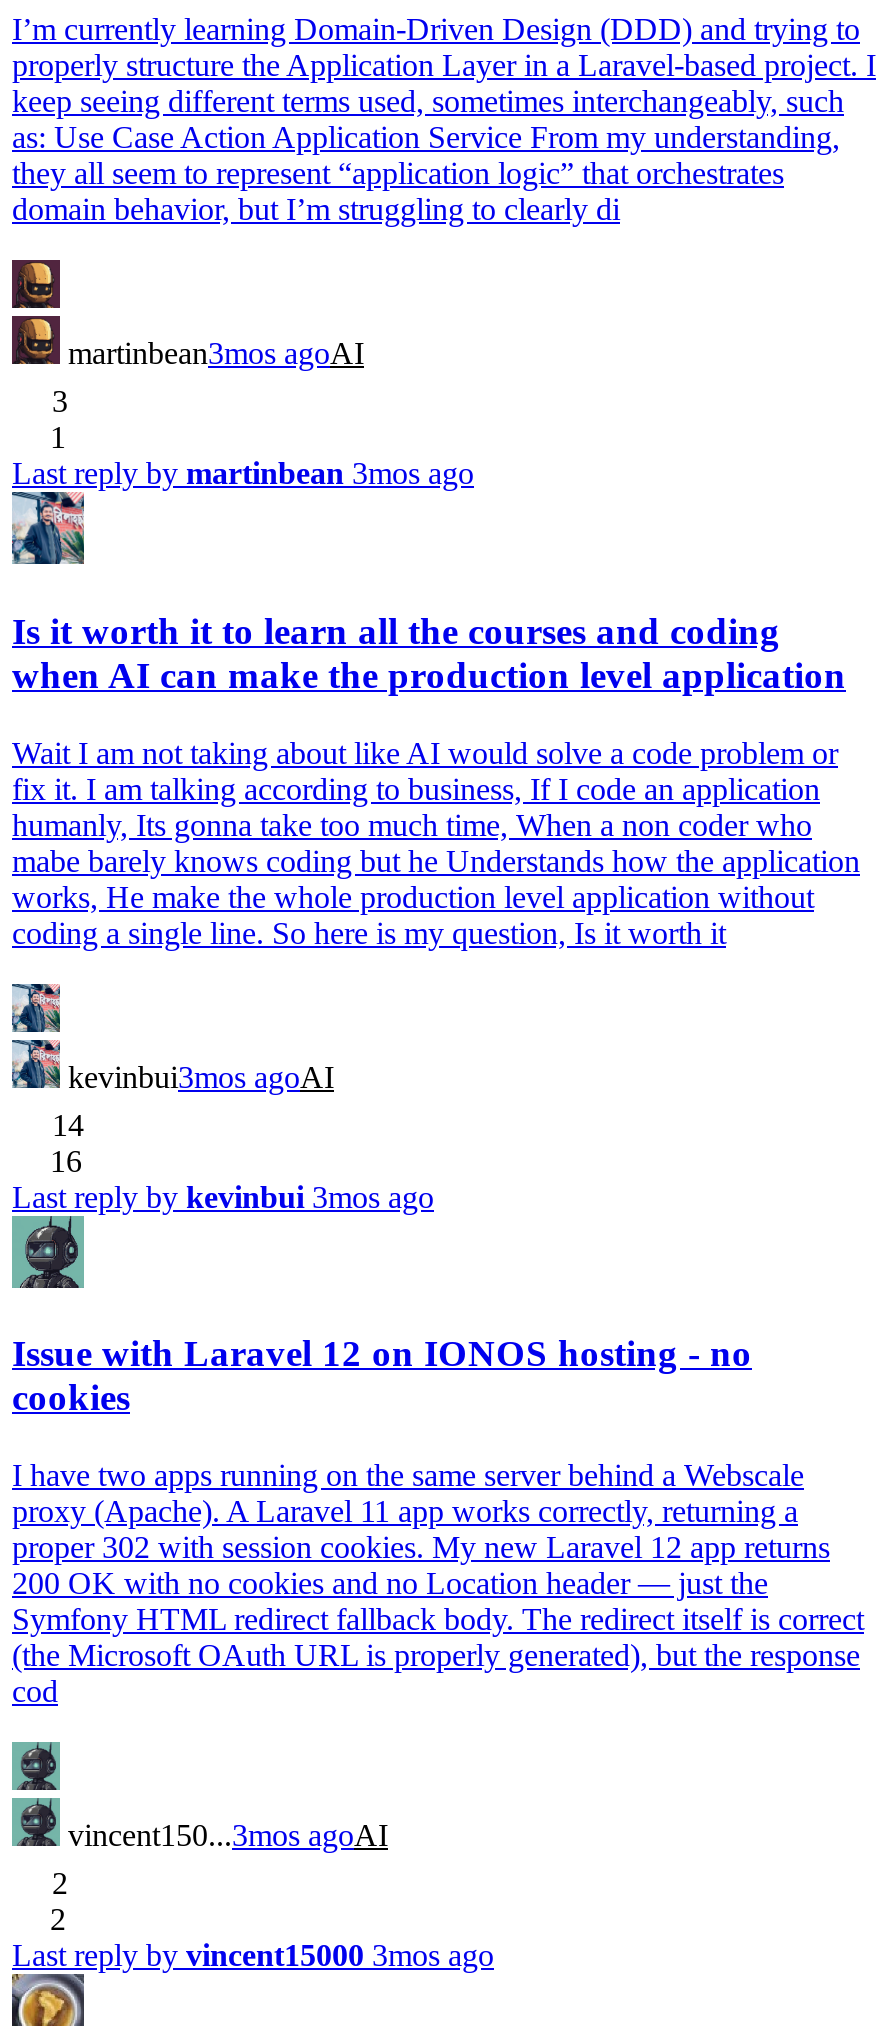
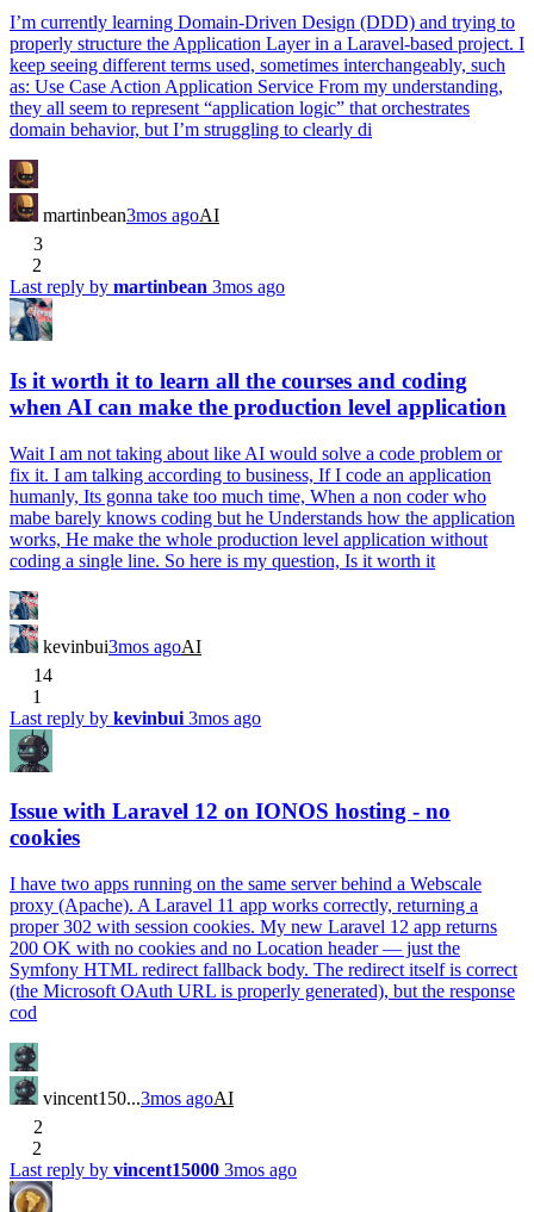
- 1
+ 2

- 16
+ 1
